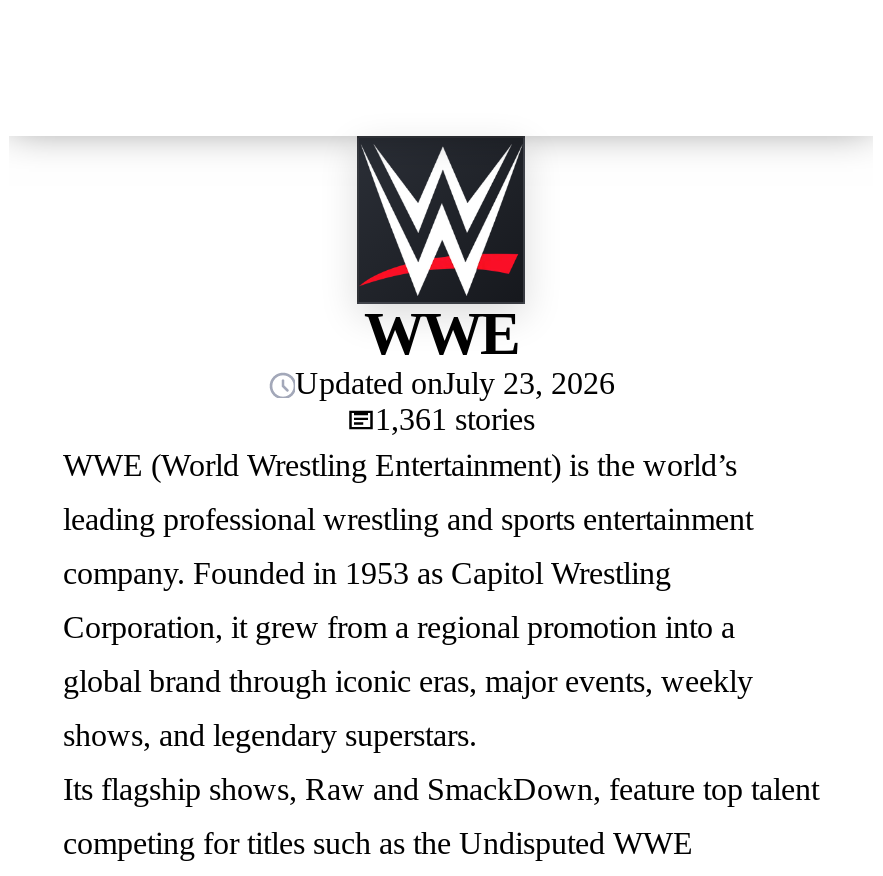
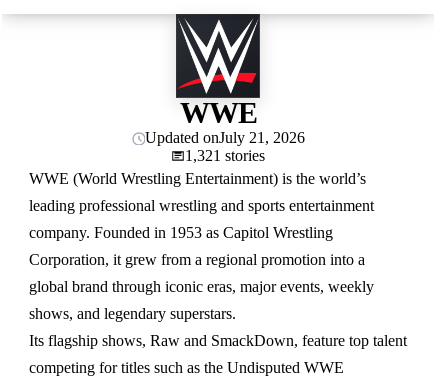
- Updated onJuly 23, 2026
+ Updated onJuly 21, 2026

- 1,361 stories
+ 1,321 stories
